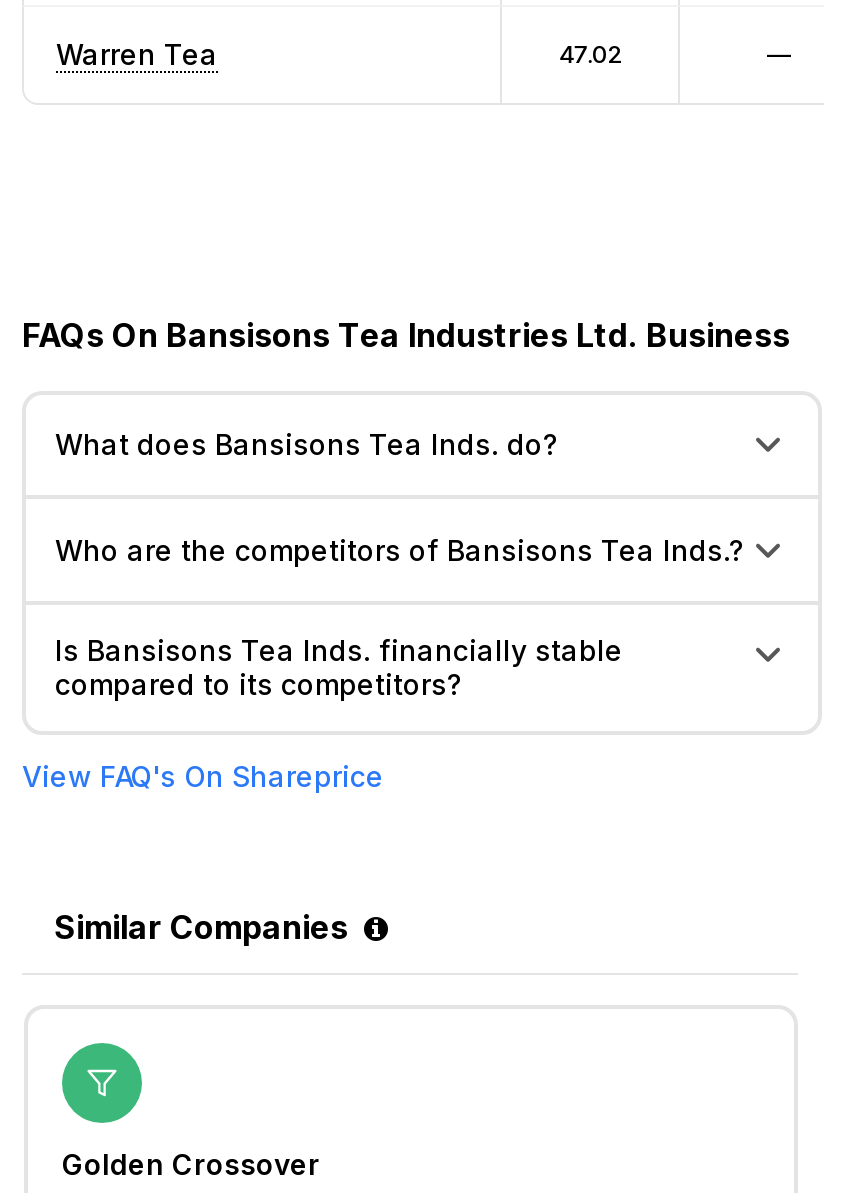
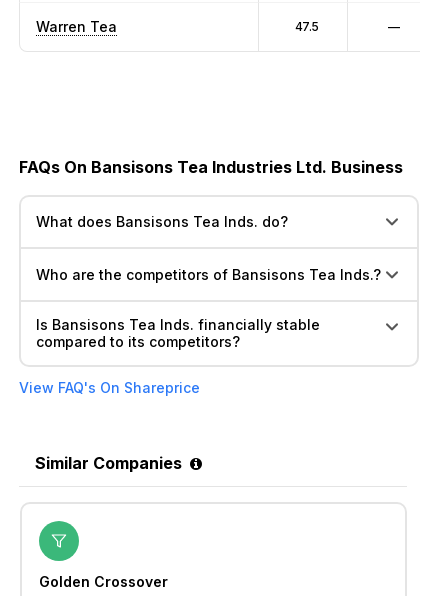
- 47.02
+ 47.5
